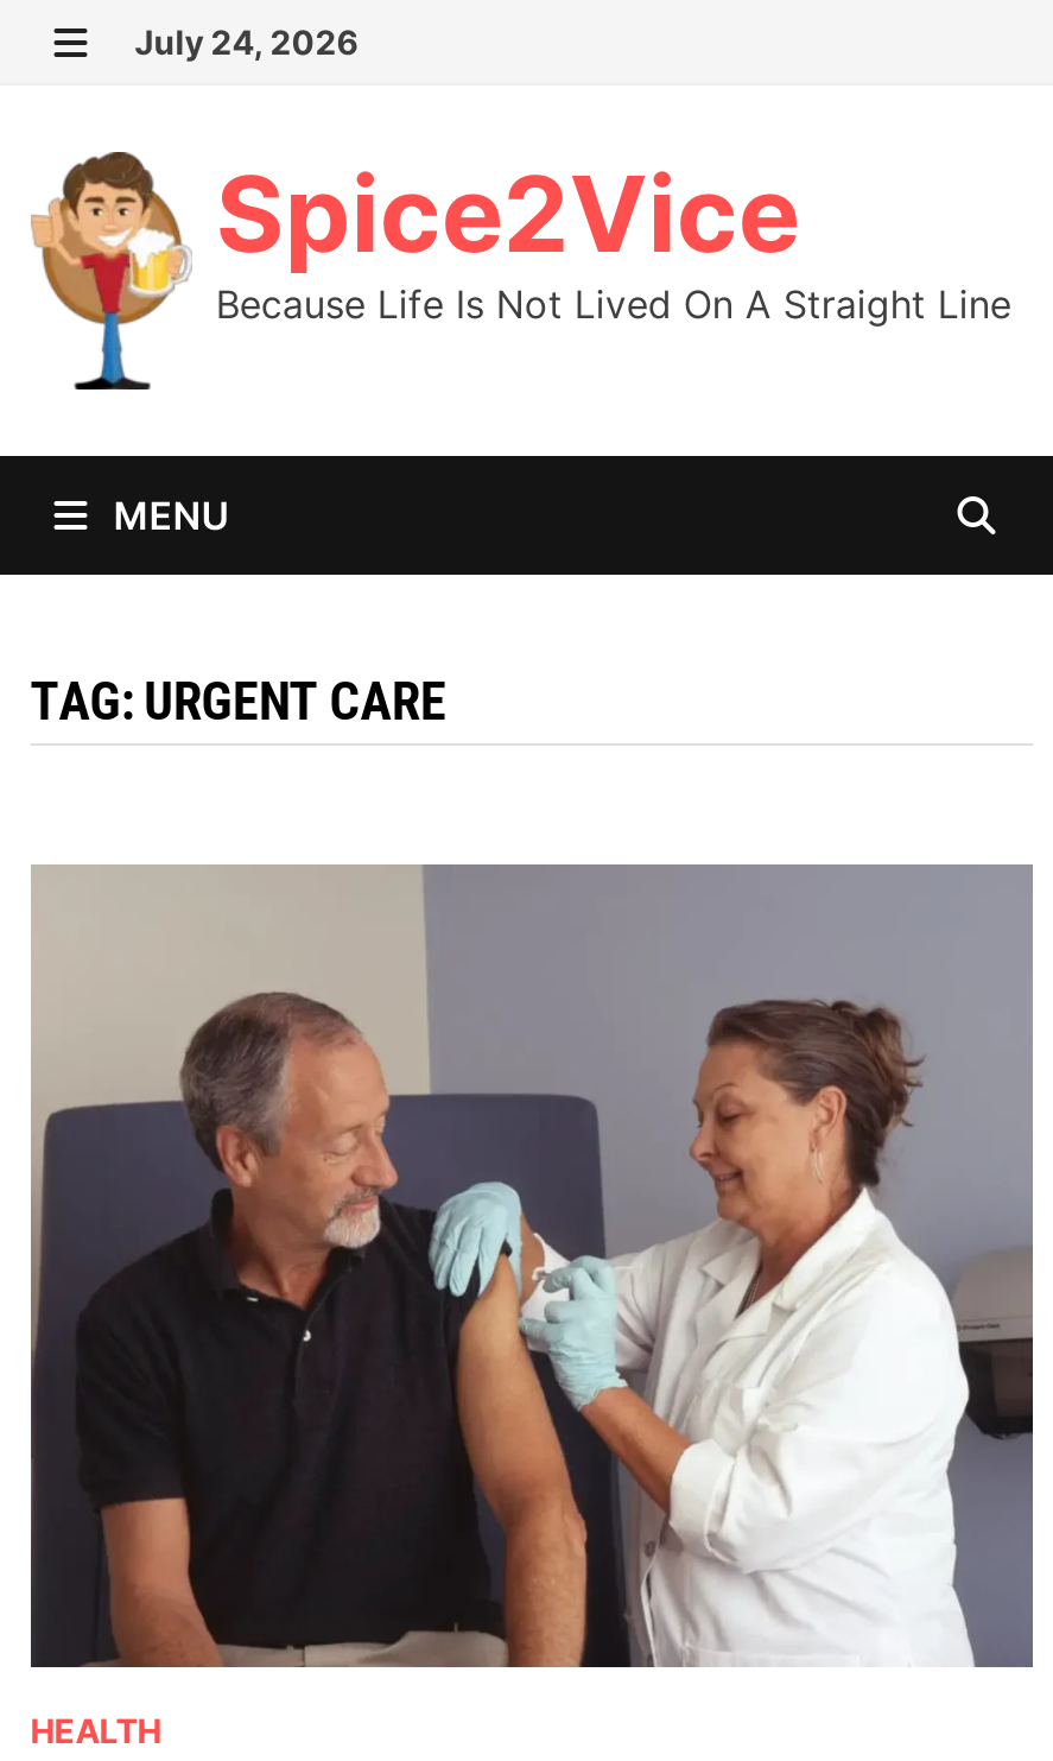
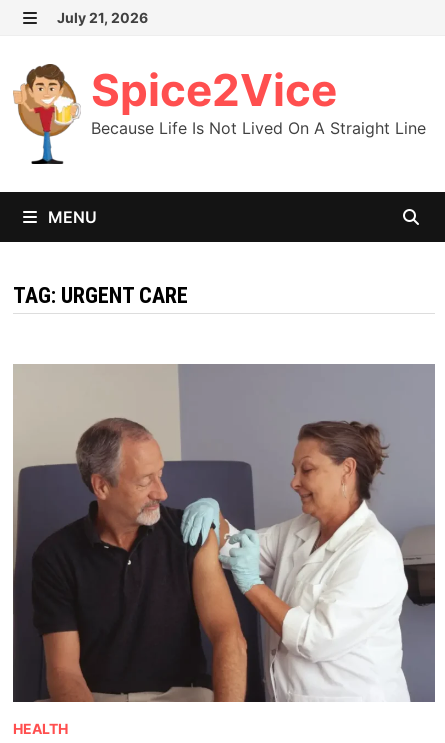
- July 24, 2026
+ July 21, 2026
